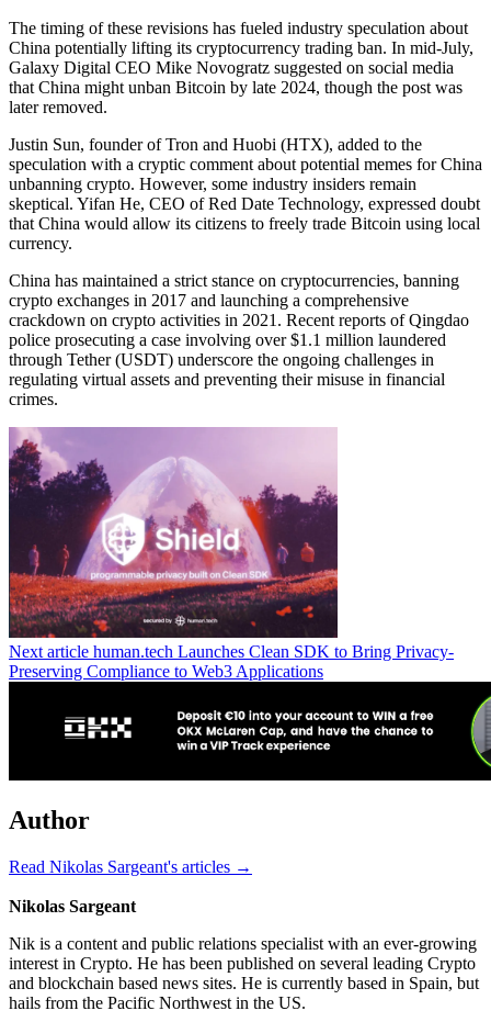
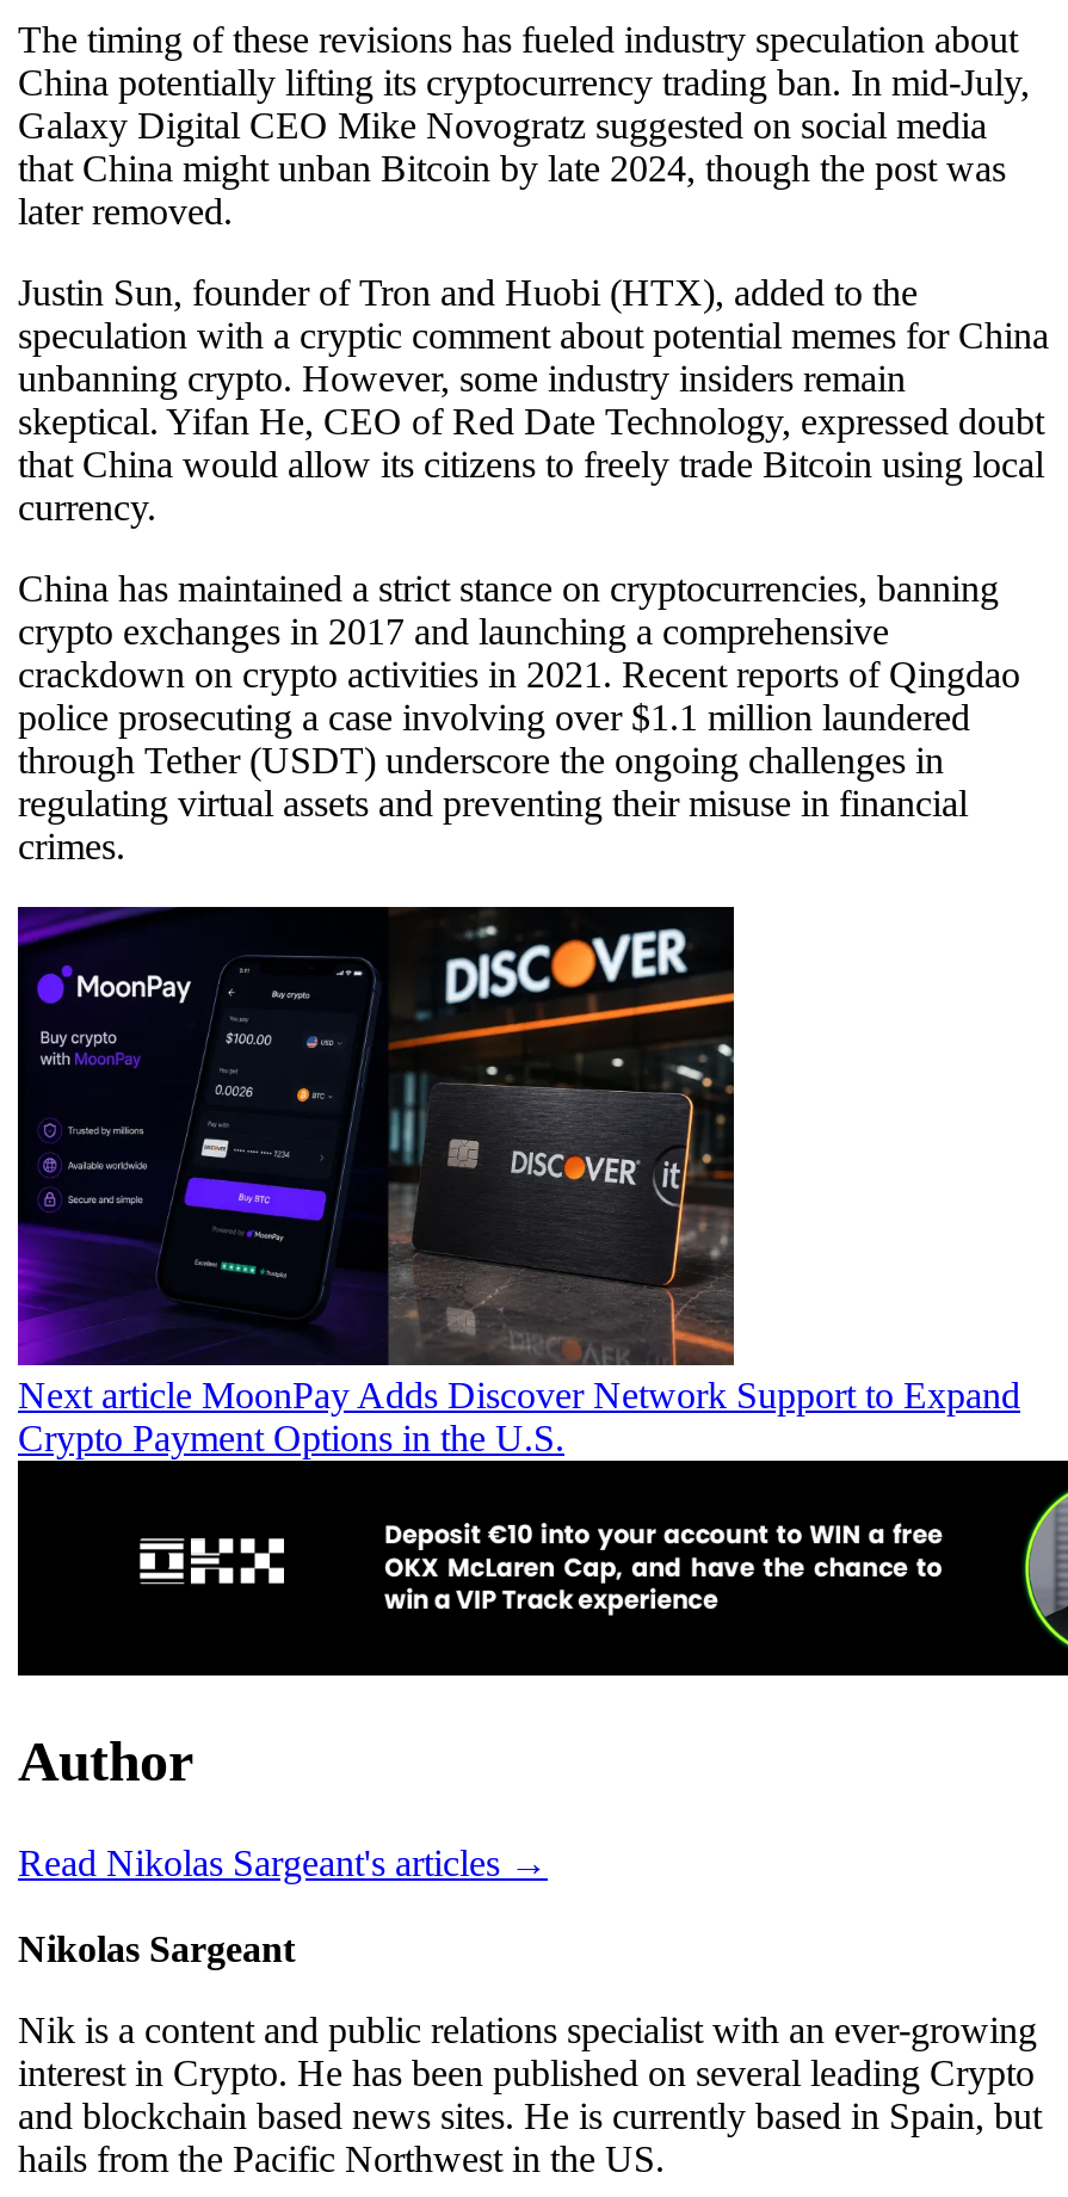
- [image]
- Next article human.tech Launches Clean SDK to Bring Privacy-
- Preserving Compliance to Web3 Applications
+ [image]
+ Next article MoonPay Adds Discover Network Support to Expand
+ Crypto Payment Options in the U.S.
